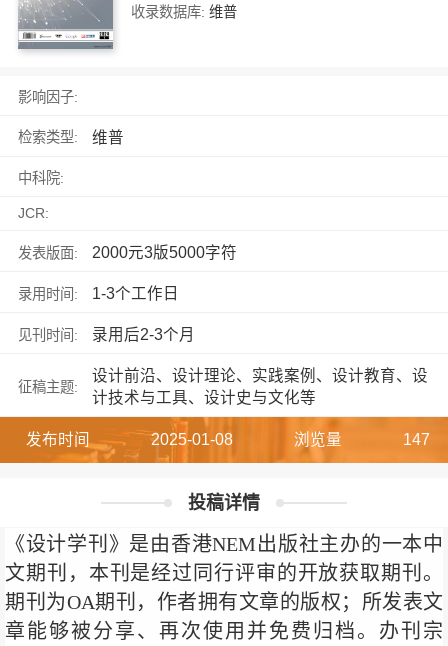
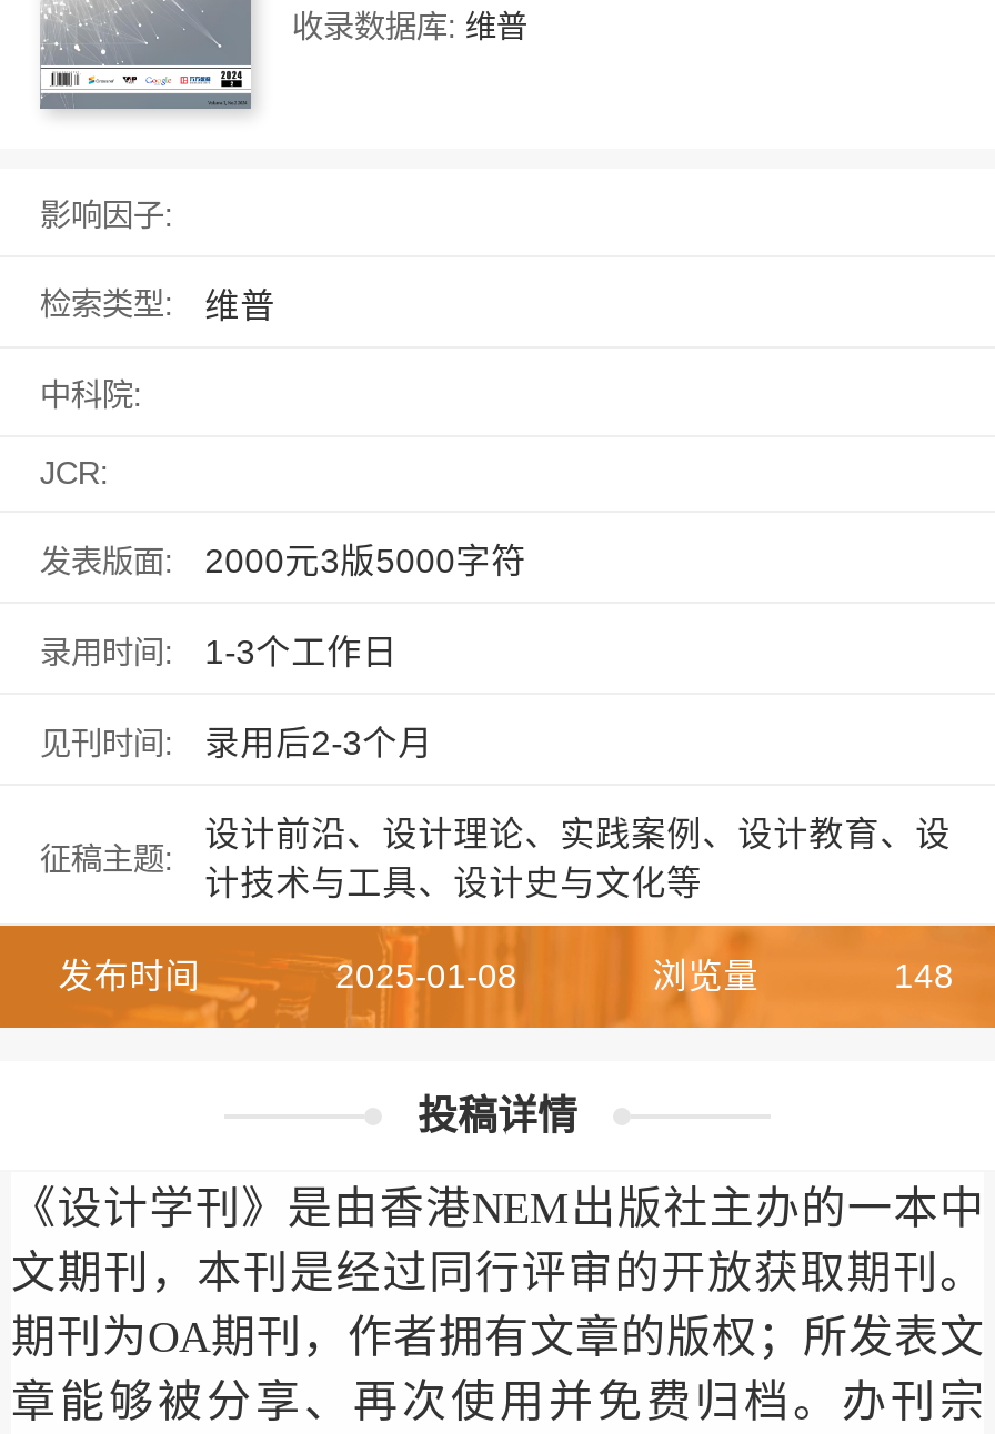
- 147
+ 148
